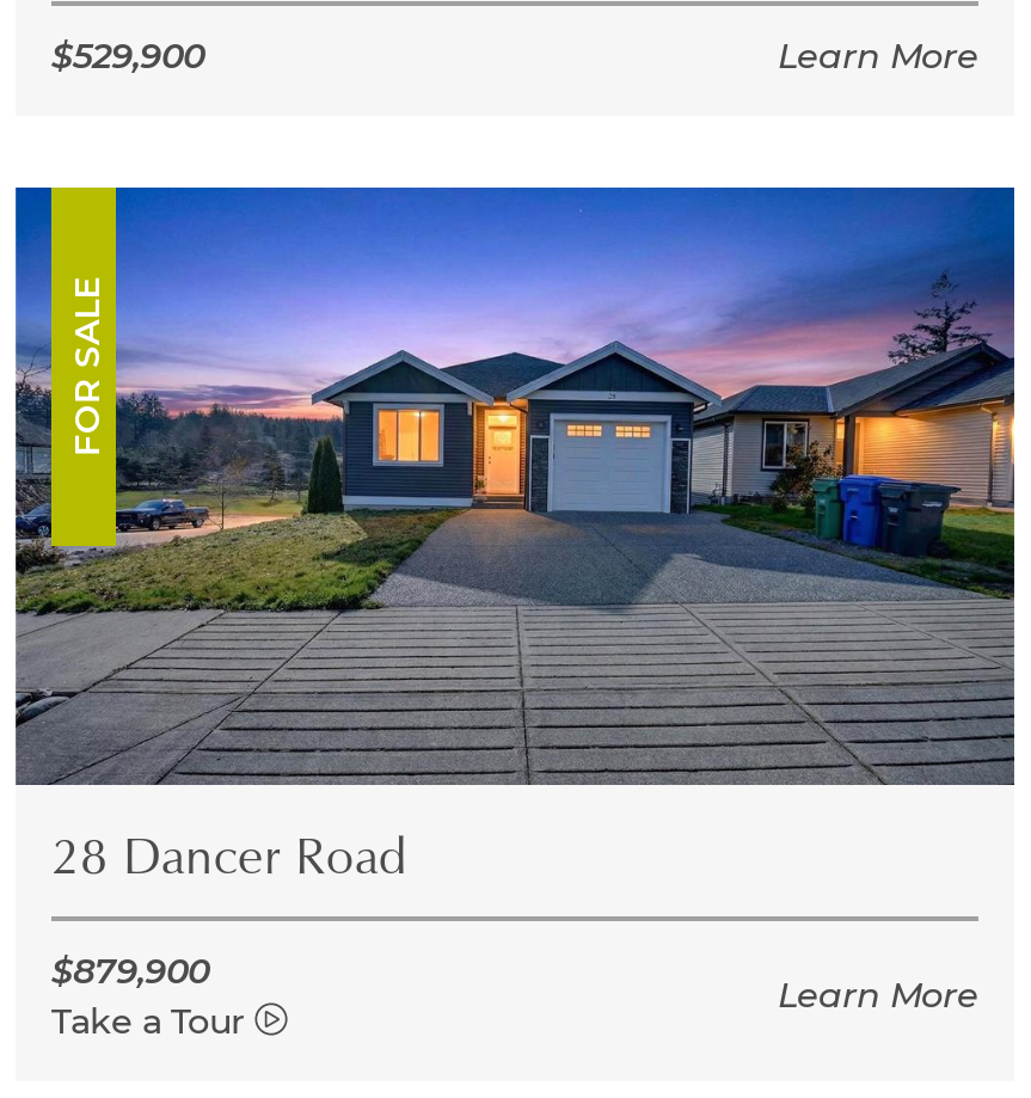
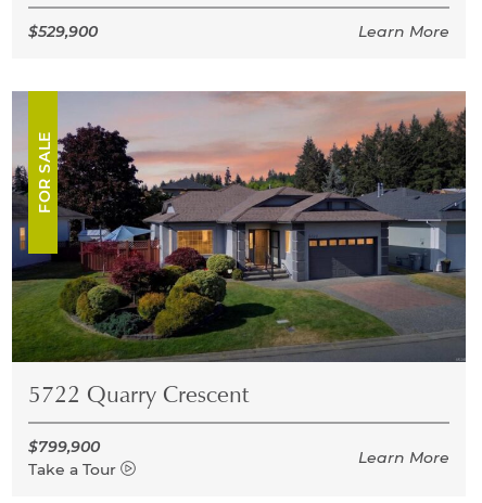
- [image]
- 28 Dancer Road
+ [image]
+ 5722 Quarry Crescent

- $879,900
+ $799,900
